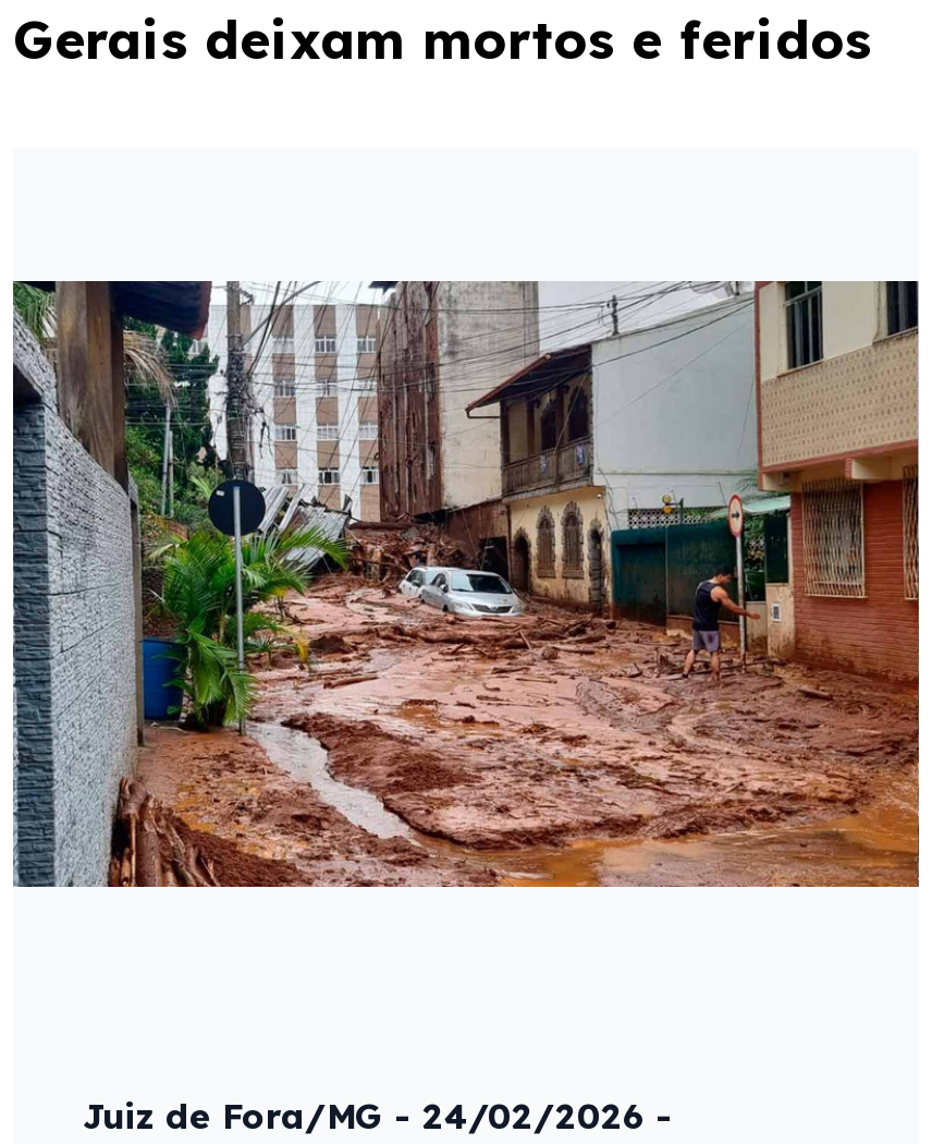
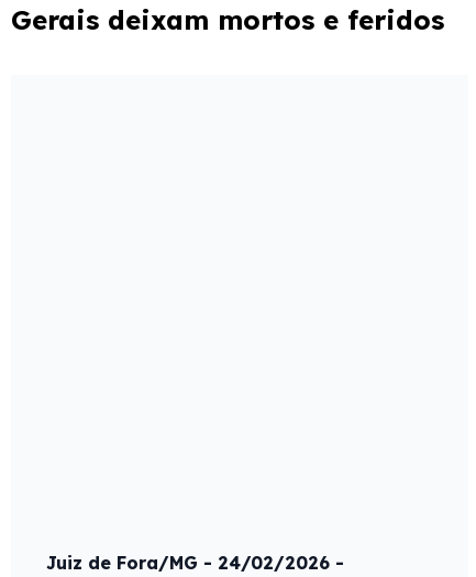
- [image]
